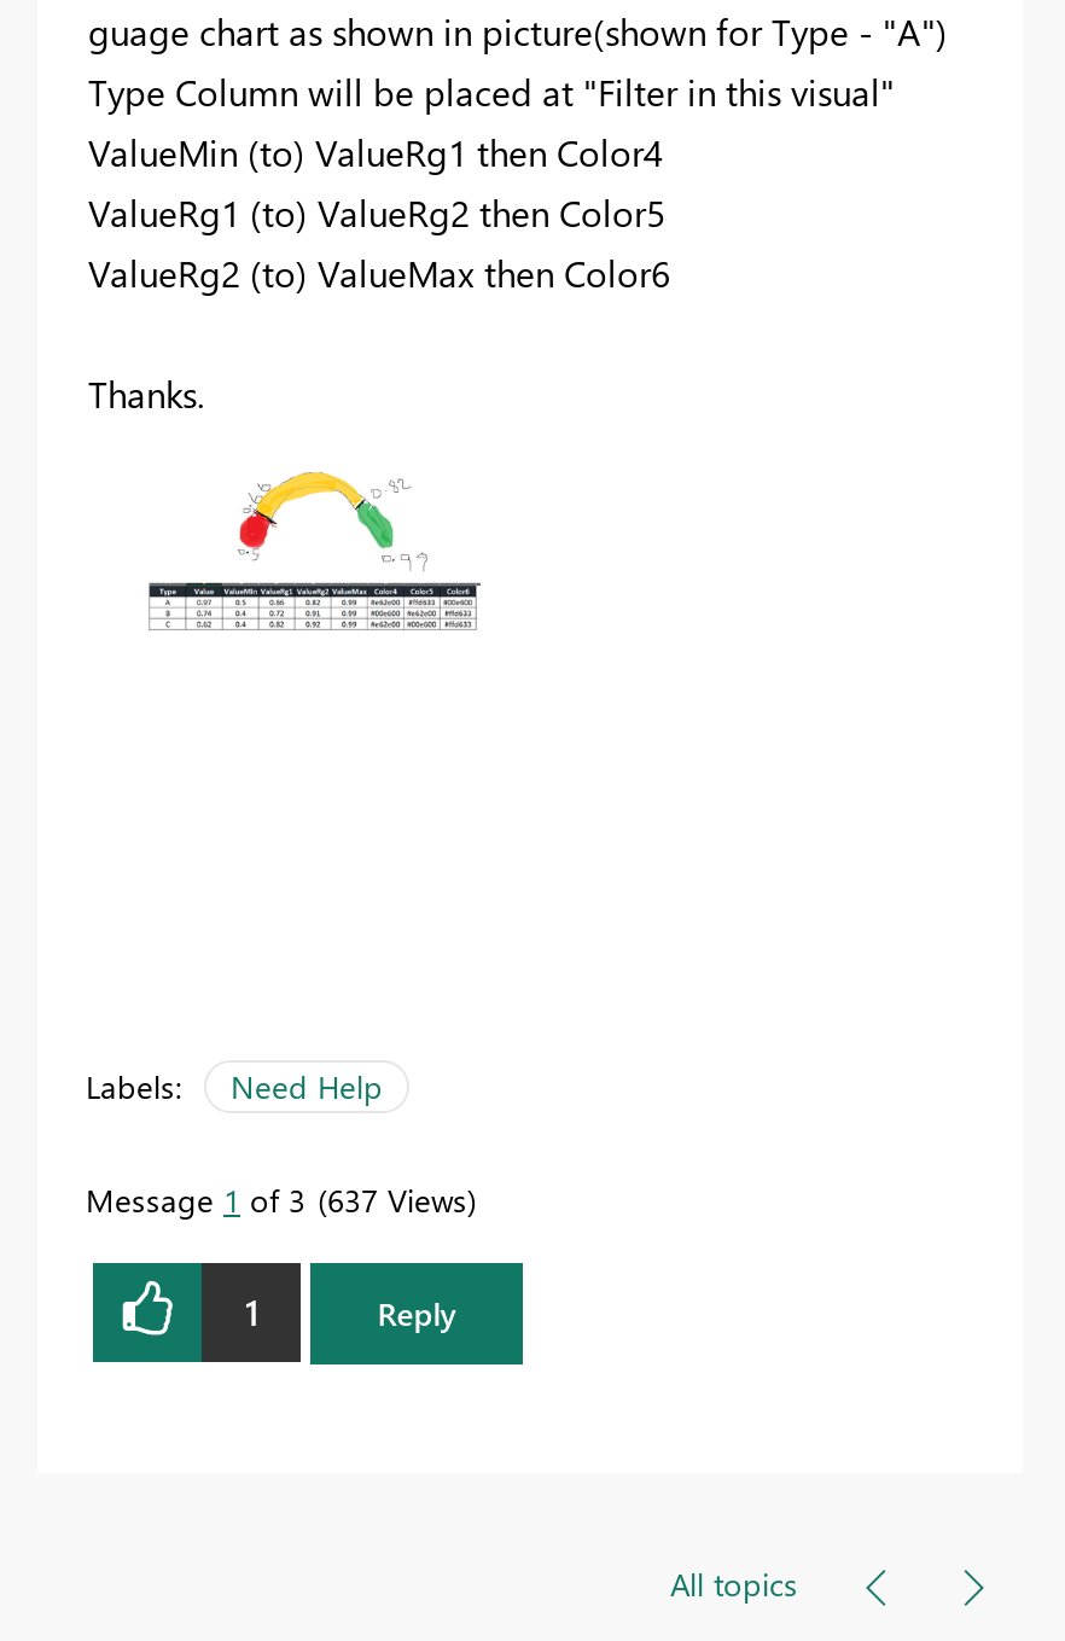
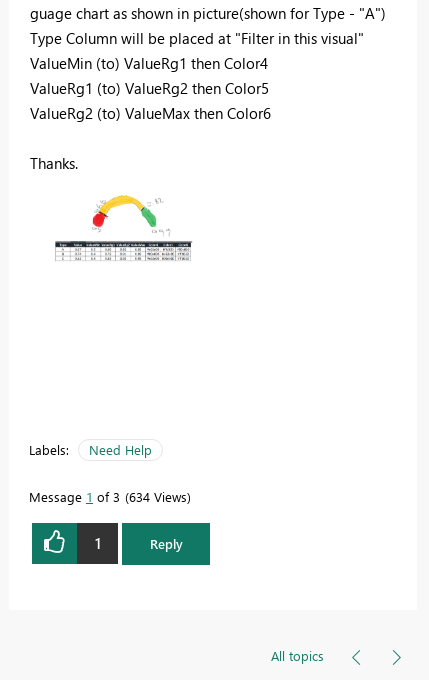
- Message 1 of 3 637 Views
+ Message 1 of 3 634 Views
